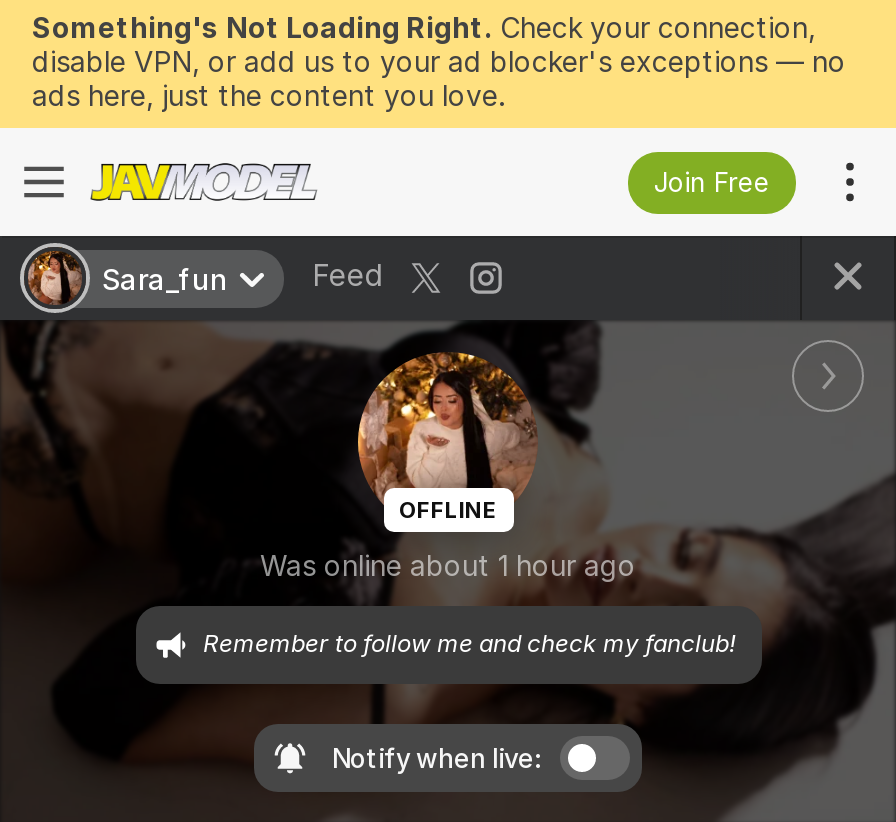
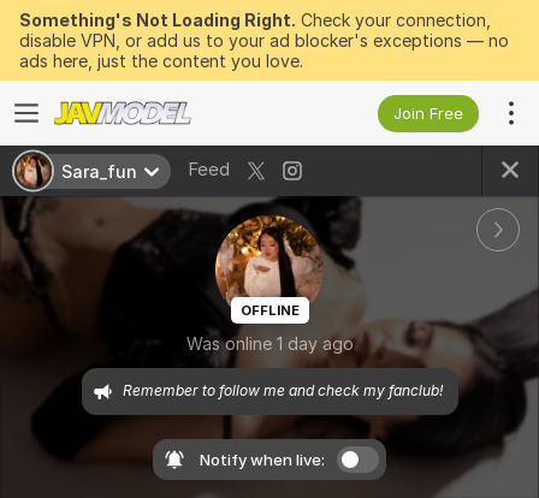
- Was online about 1 hour ago
+ Was online 1 day ago
